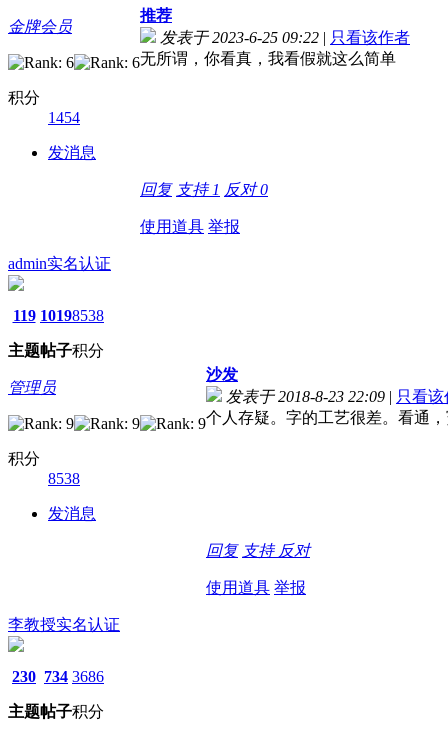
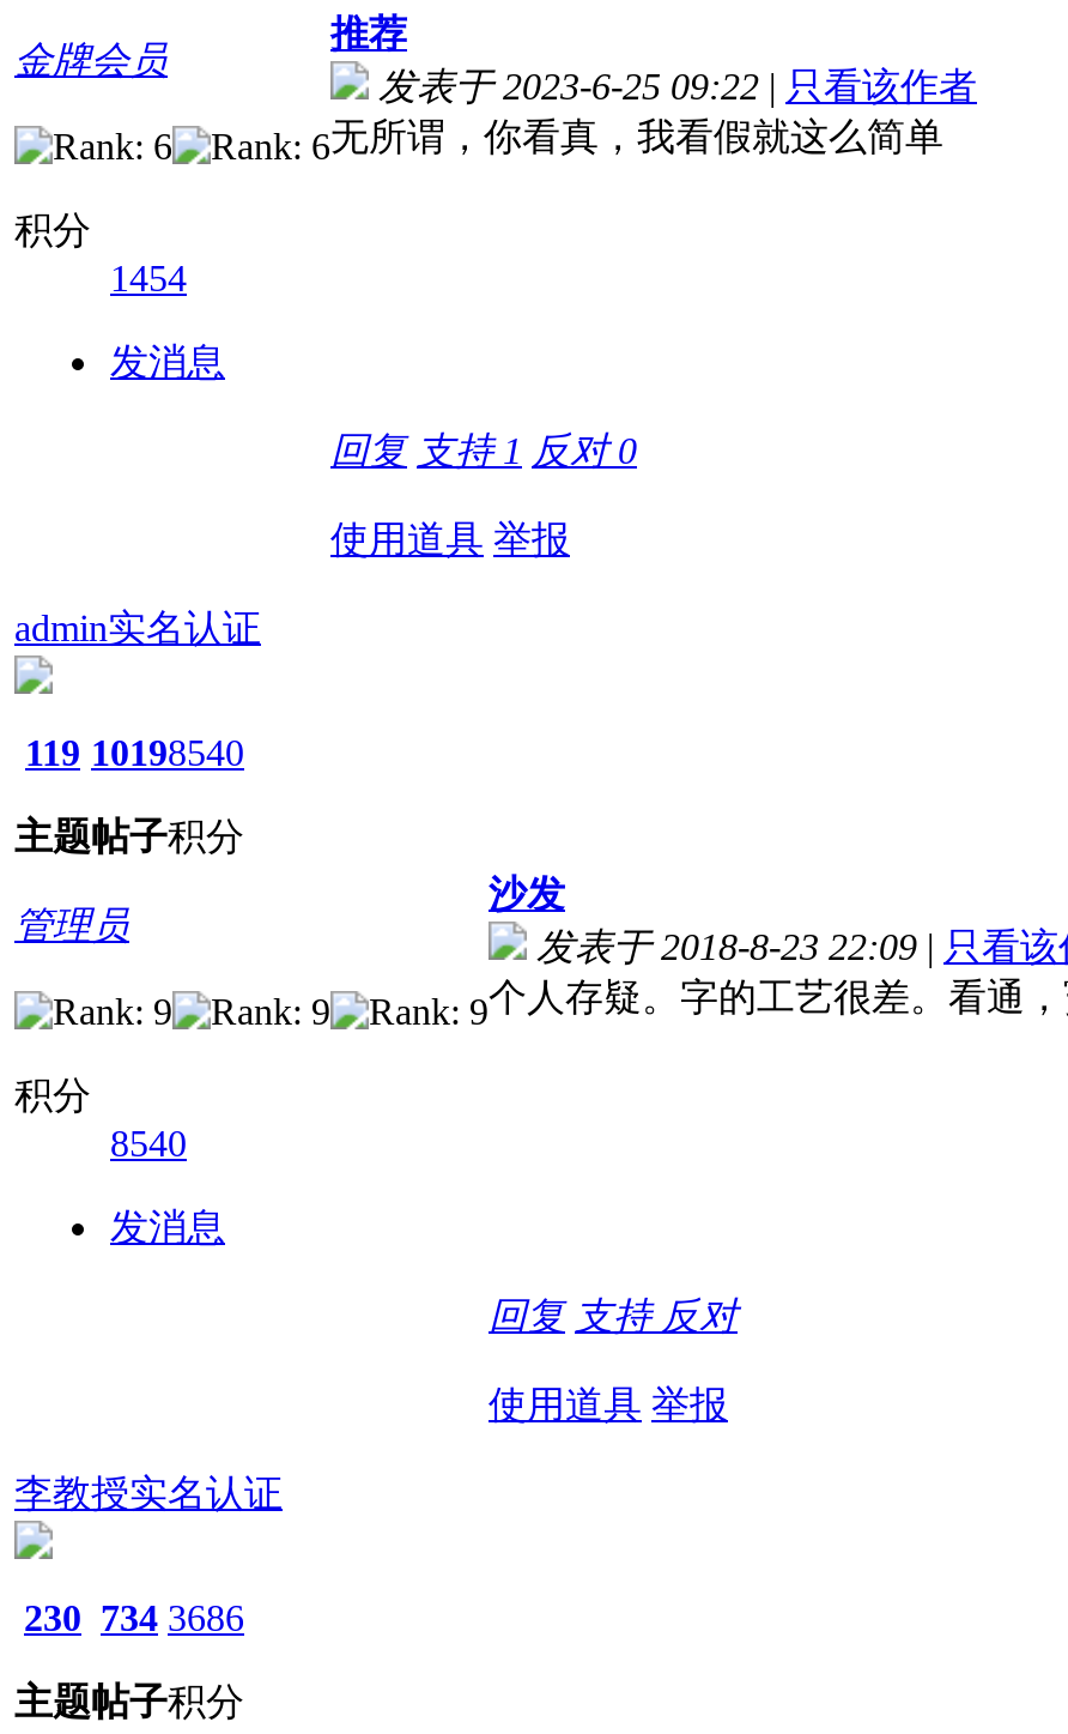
- 119 1019 8538
+ 119 1019 8540

- 8538
+ 8540
